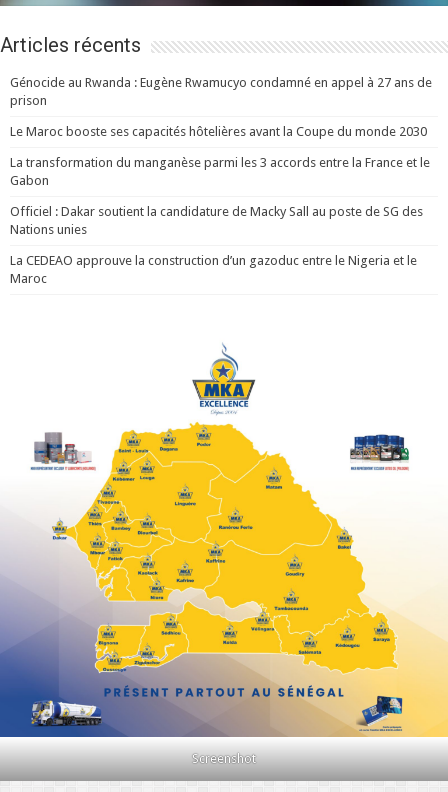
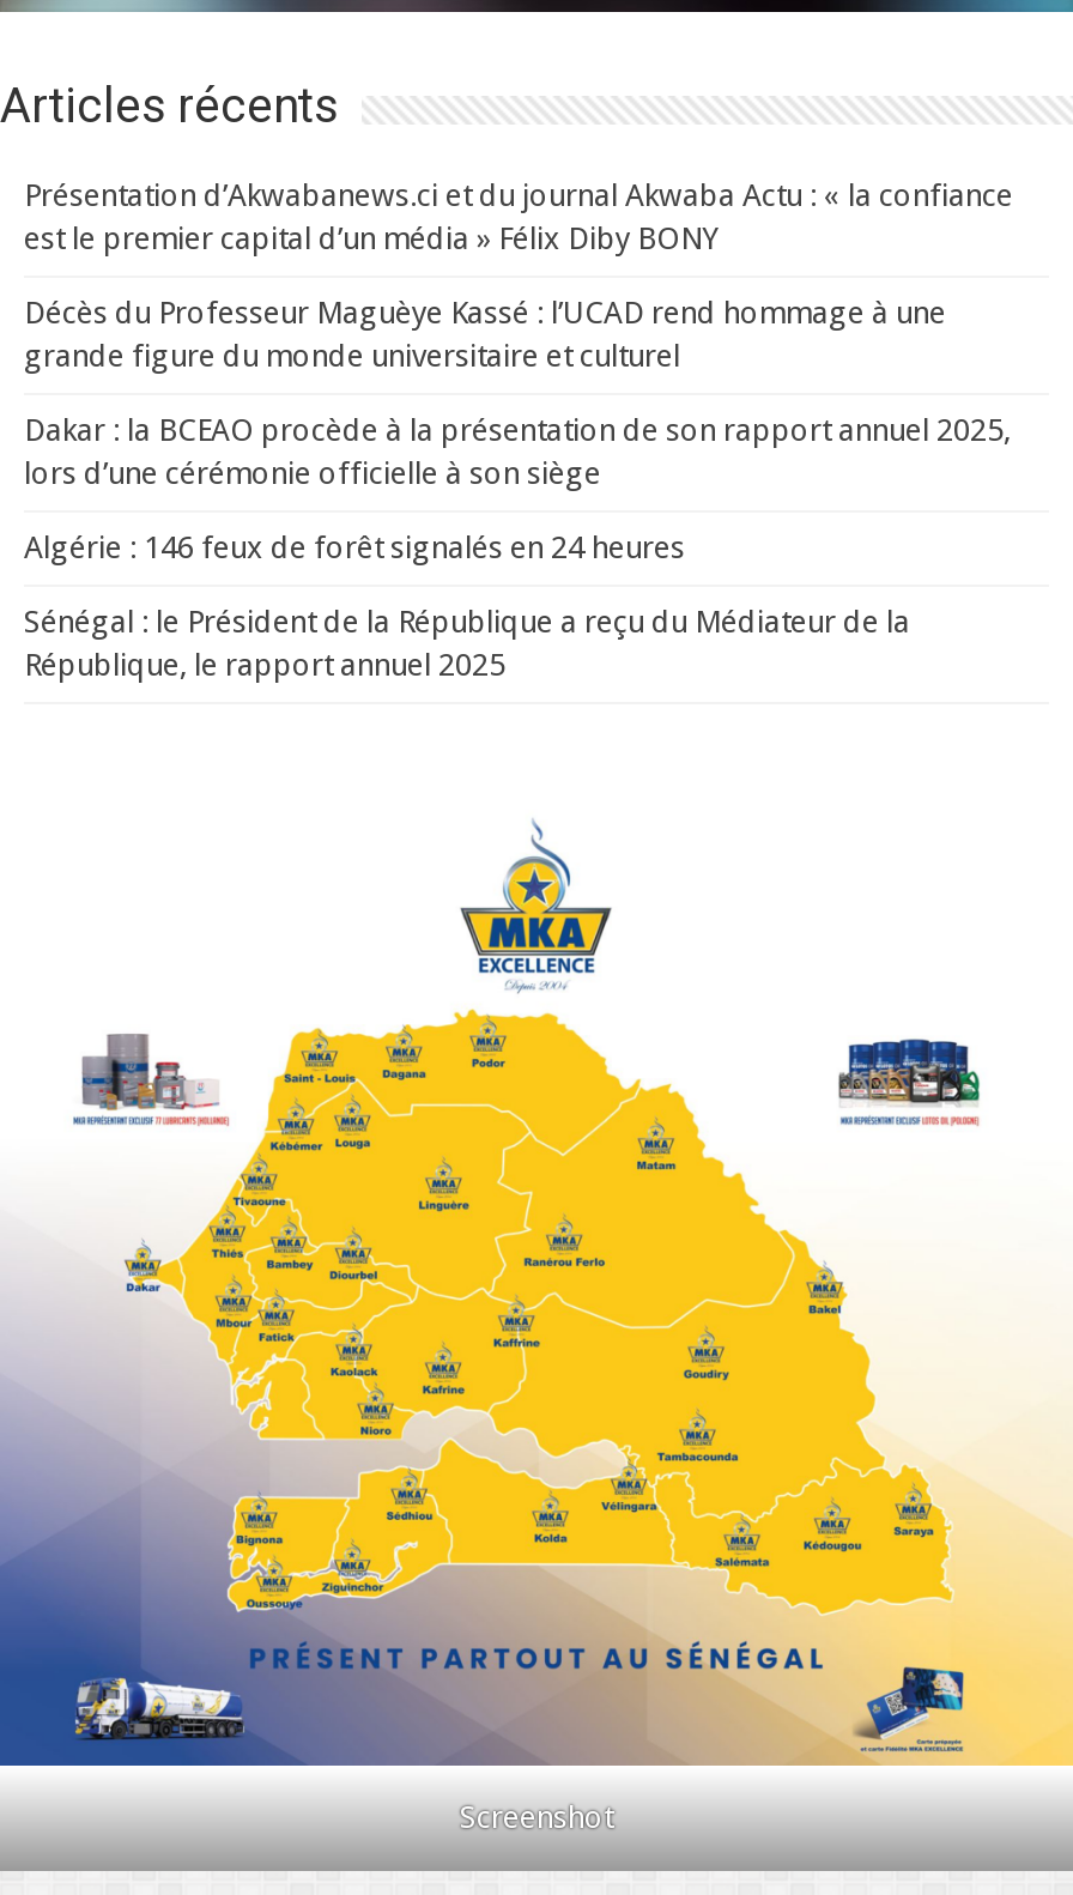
- Génocide au Rwanda : Eugène Rwamucyo condamné en appel à 27 ans de
- prison
+ Présentation d’Akwabanews.ci et du journal Akwaba Actu : « la confiance
+ est le premier capital d’un média » Félix Diby BONY

- Le Maroc booste ses capacités hôtelières avant la Coupe du monde 2030
+ Décès du Professeur Maguèye Kassé : l’UCAD rend hommage à une
+ grande figure du monde universitaire et culturel

- La transformation du manganèse parmi les 3 accords entre la France et le
- Gabon
+ Dakar : la BCEAO procède à la présentation de son rapport annuel 2025,
+ lors d’une cérémonie officielle à son siège

- Officiel : Dakar soutient la candidature de Macky Sall au poste de SG des
- Nations unies
+ Algérie : 146 feux de forêt signalés en 24 heures

- La CEDEAO approuve la construction d’un gazoduc entre le Nigeria et le
- Maroc
+ Sénégal : le Président de la République a reçu du Médiateur de la
+ République, le rapport annuel 2025
